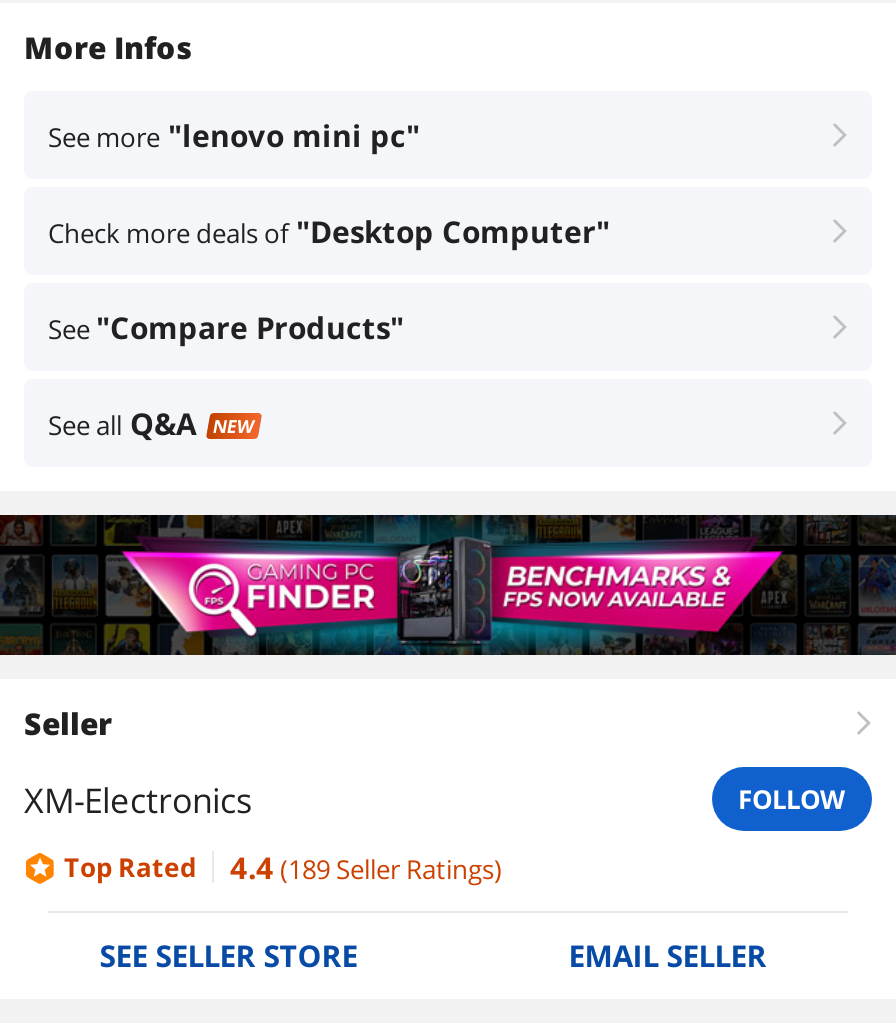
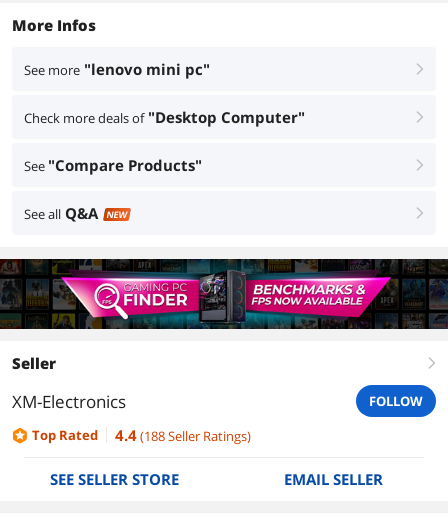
- 4.4 (189 Seller Ratings)
+ 4.4 (188 Seller Ratings)
